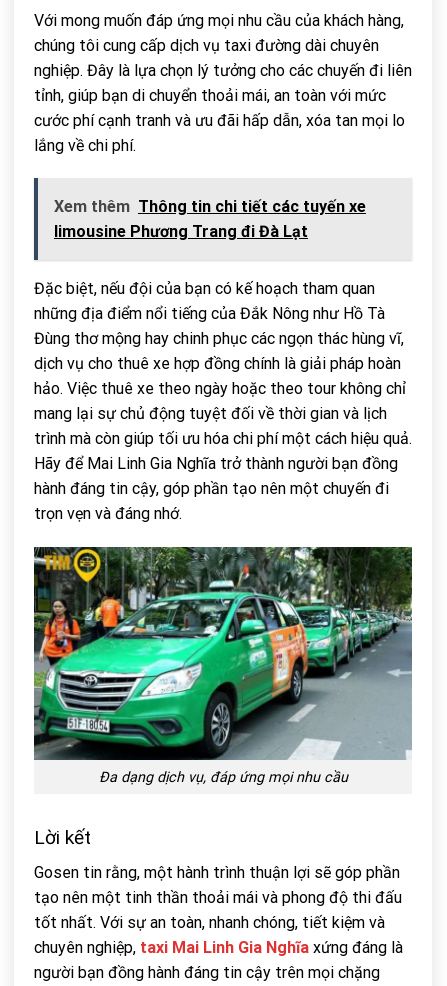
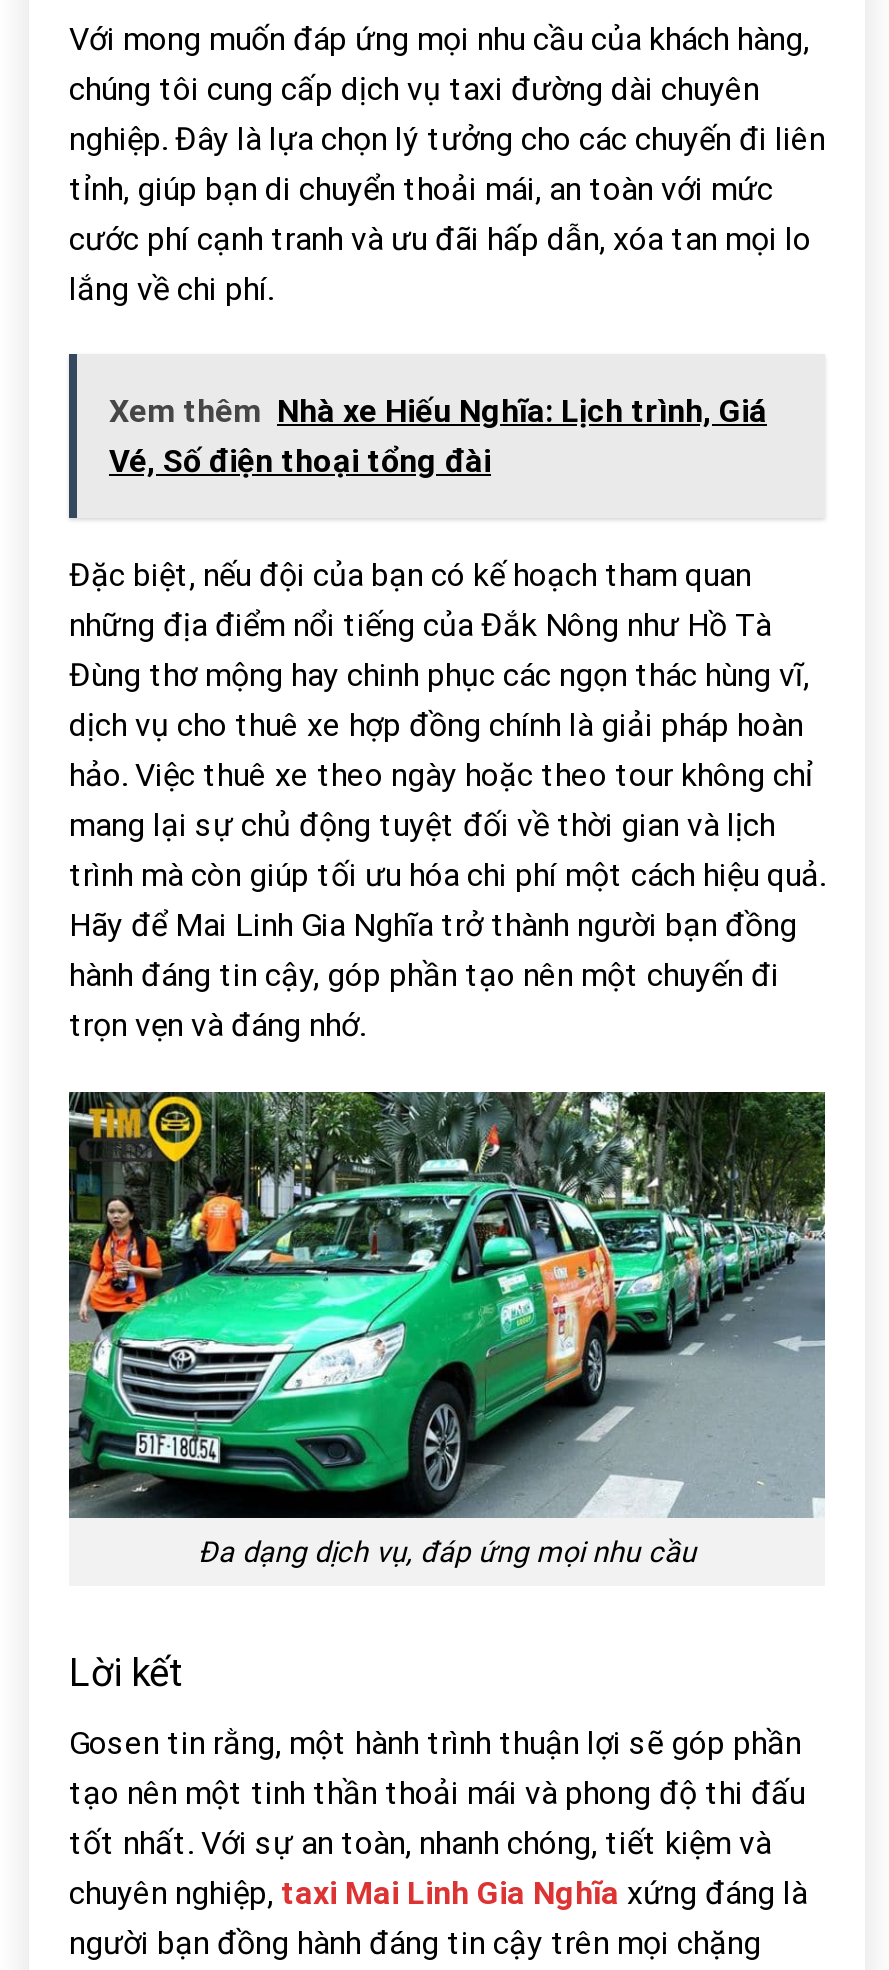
- Xem thêm Thông tin chi tiết các tuyến xe
- limousine Phương Trang đi Đà Lạt
+ Xem thêm Nhà xe Hiếu Nghĩa: Lịch trình, Giá
+ Vé, Số điện thoại tổng đài
